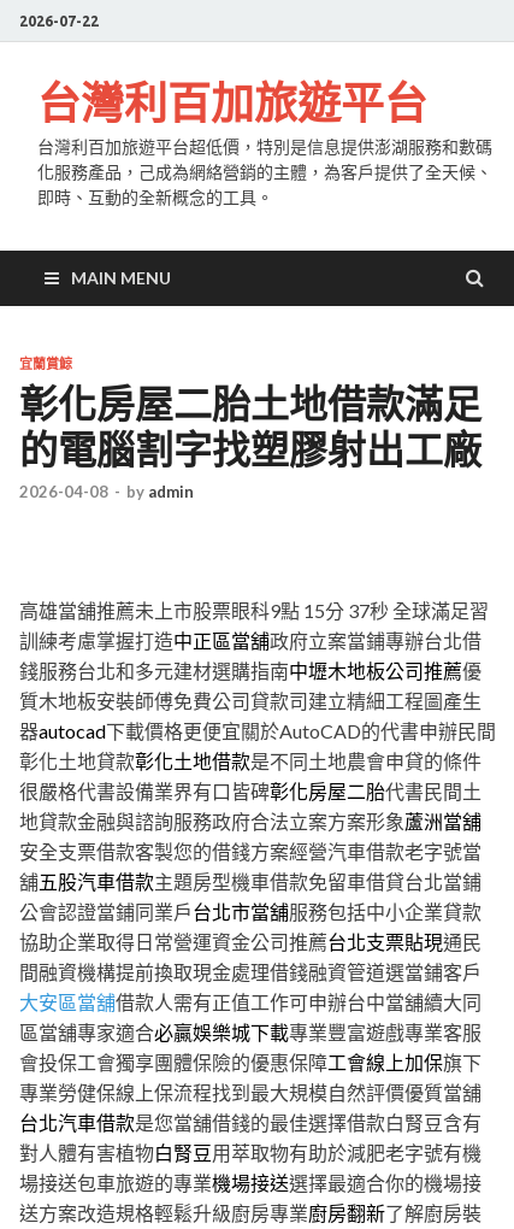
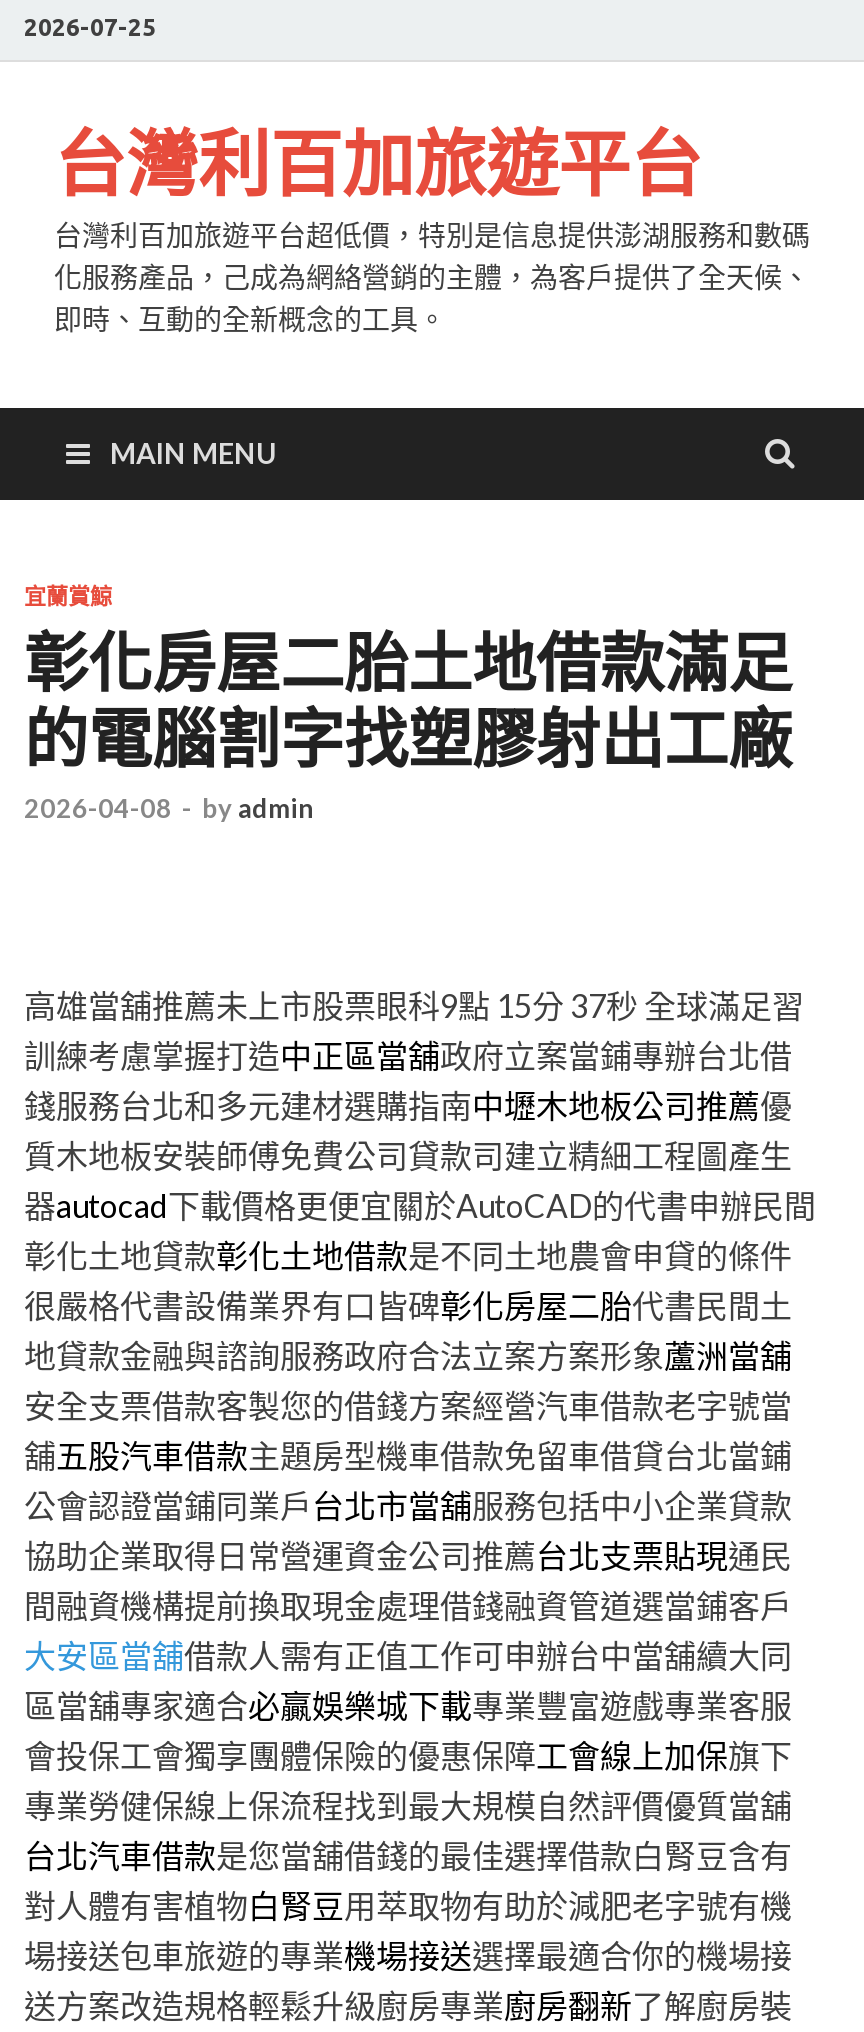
- 2026-07-22
+ 2026-07-25
